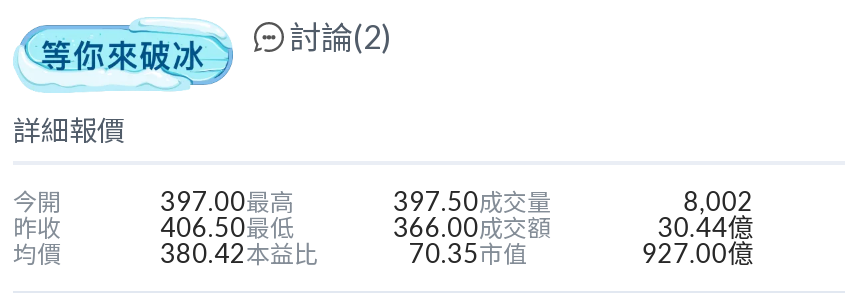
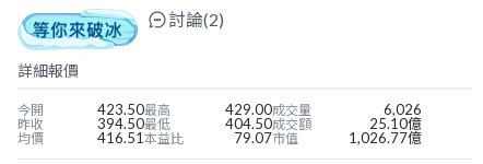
- 397.00最高
+ 423.50最高

- 397.50成交量
+ 429.00成交量

- 8,002
+ 6,026

- 406.50最低
+ 394.50最低

- 366.00成交額
+ 404.50成交額

- 30.44億
+ 25.10億

- 380.42本益比
+ 416.51本益比

- 70.35市值
+ 79.07市值

- 927.00億
+ 1,026.77億
